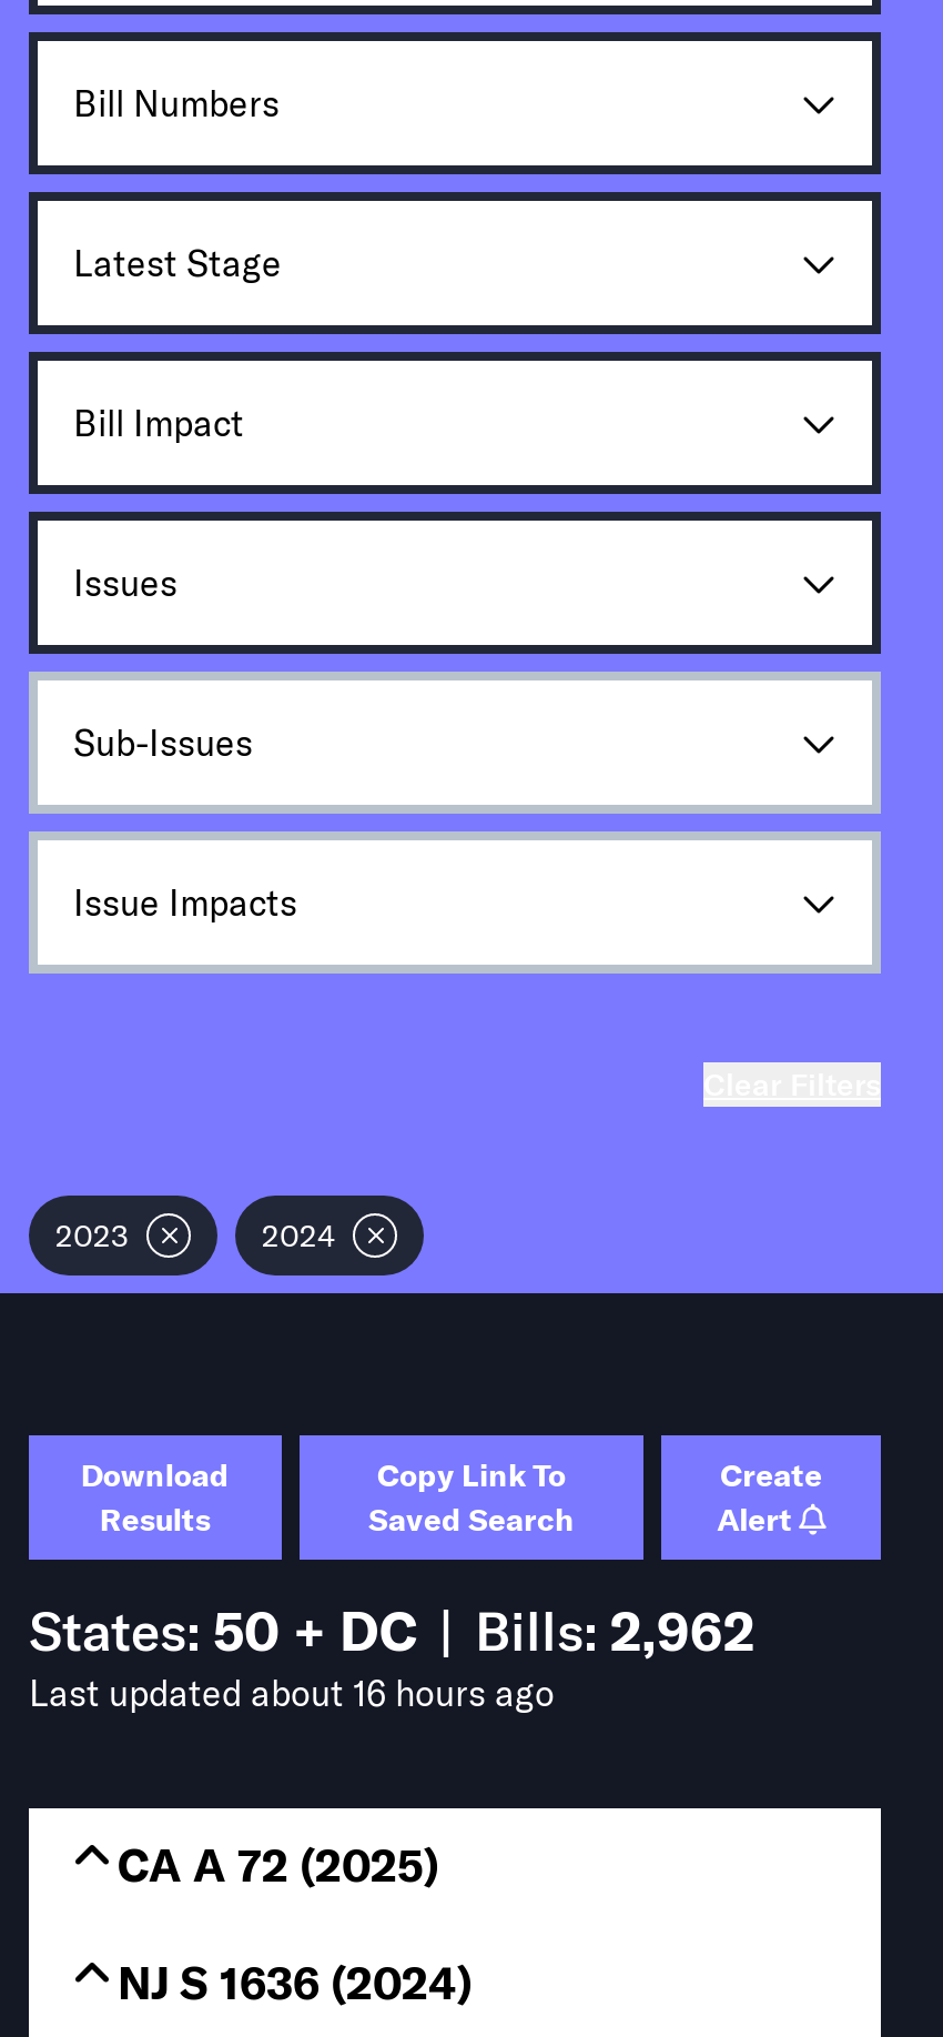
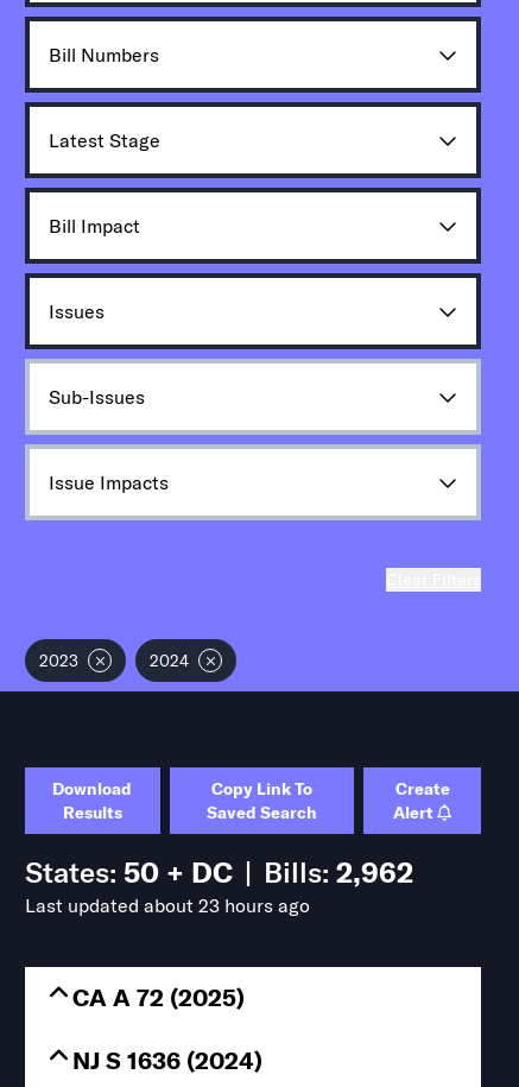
- Last updated about 16 hours ago
+ Last updated about 23 hours ago
